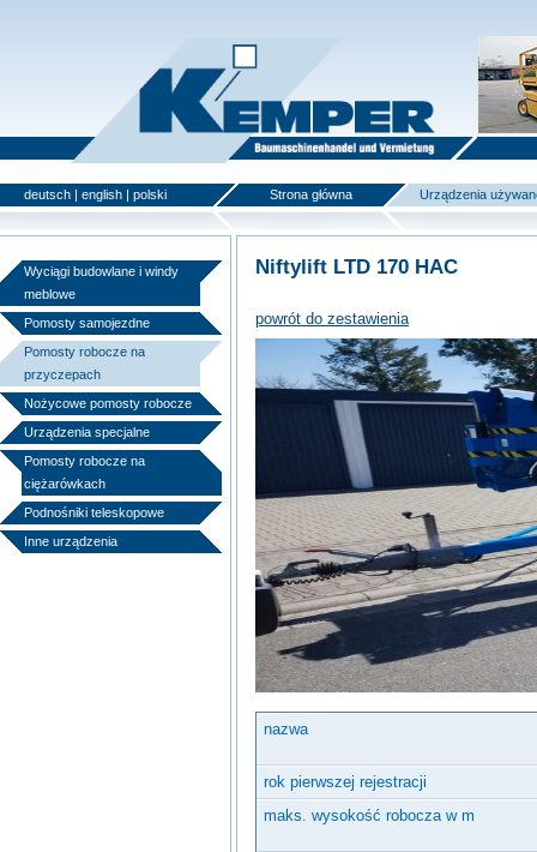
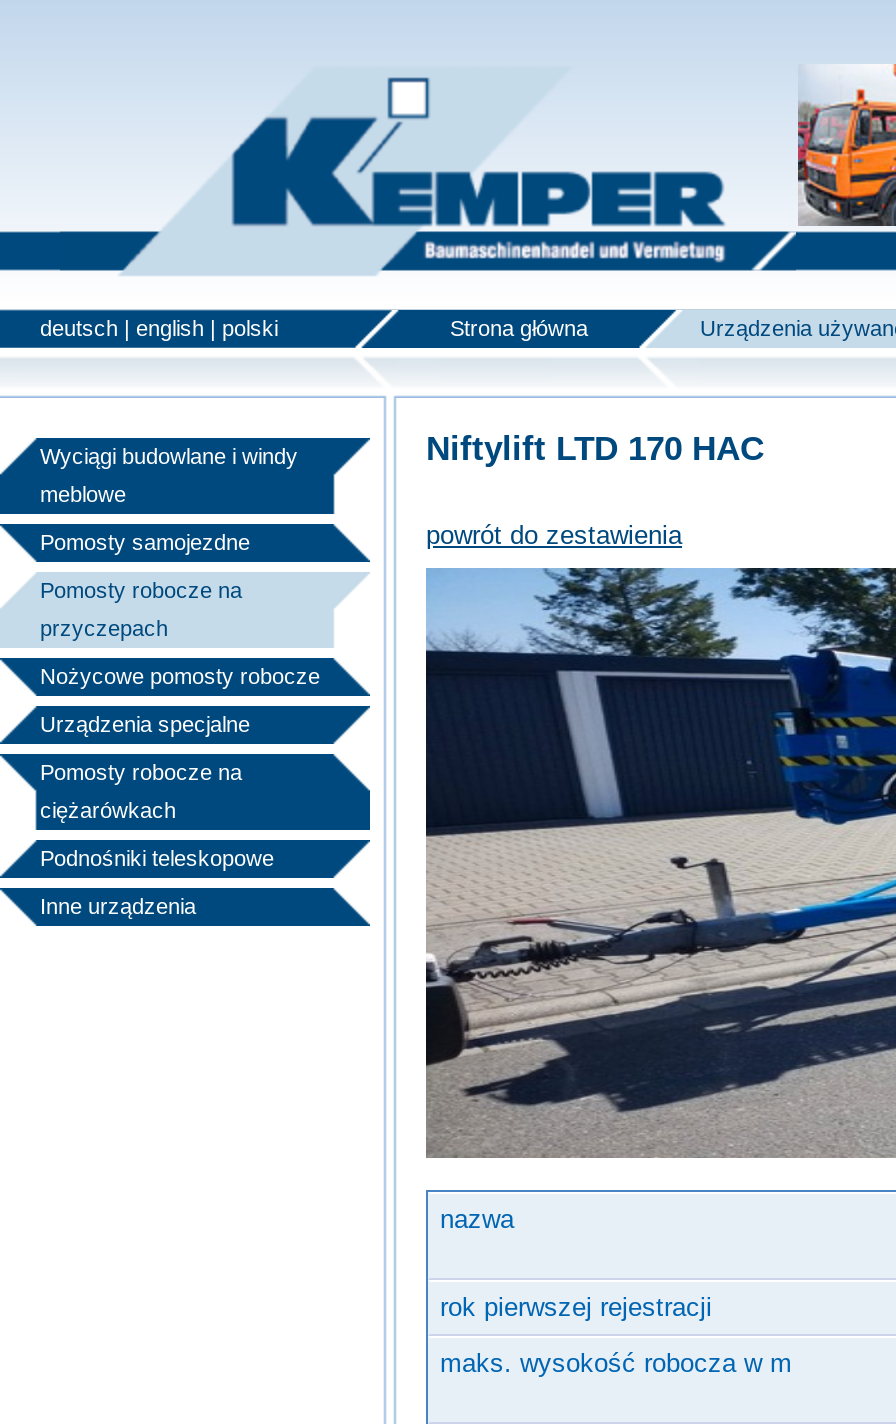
- [image]
+ [image]
